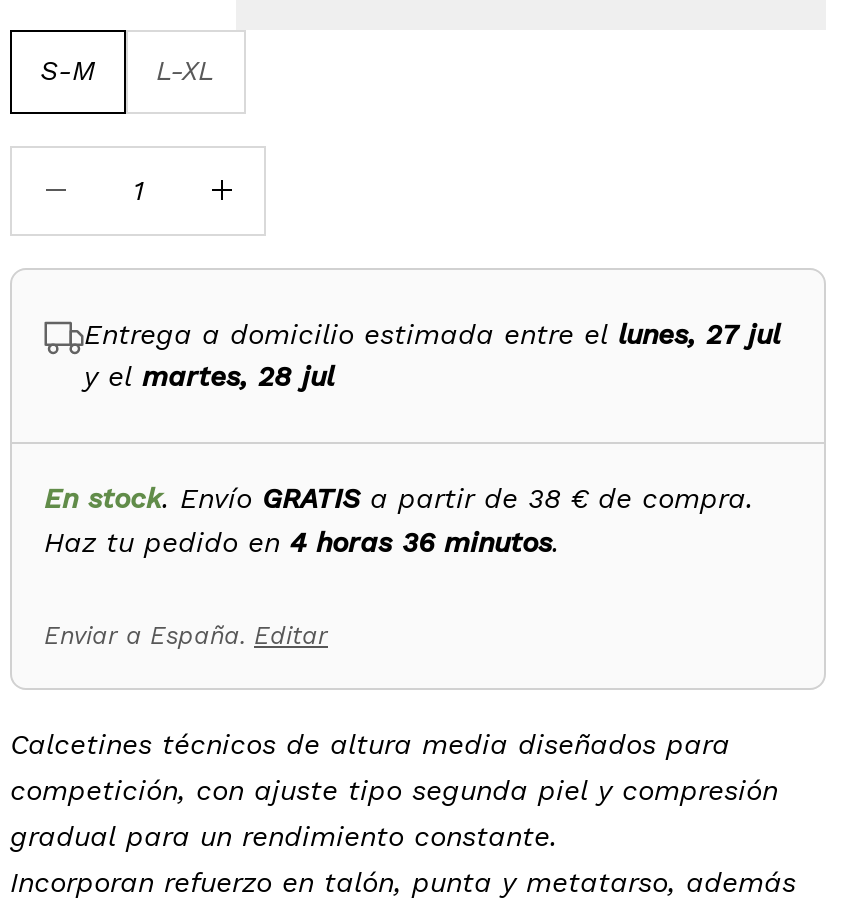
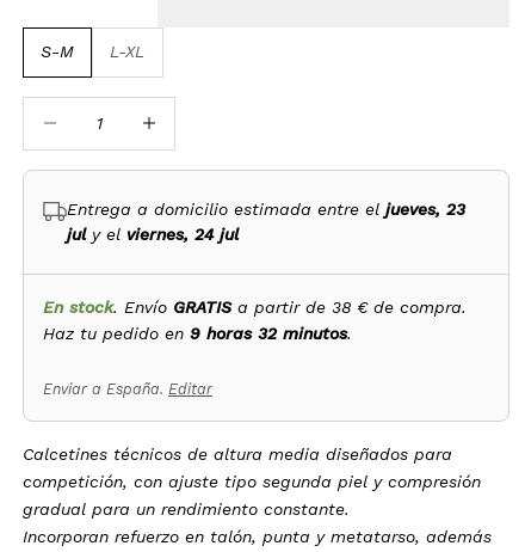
- Entrega a domicilio estimada entre el lunes, 27 jul
- y el martes, 28 jul
+ Entrega a domicilio estimada entre el jueves, 23
+ jul y el viernes, 24 jul

- Haz tu pedido en 4 horas 36 minutos.
+ Haz tu pedido en 9 horas 32 minutos.
